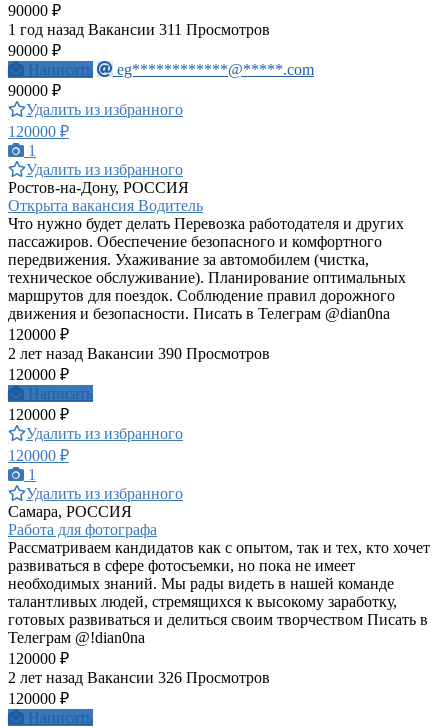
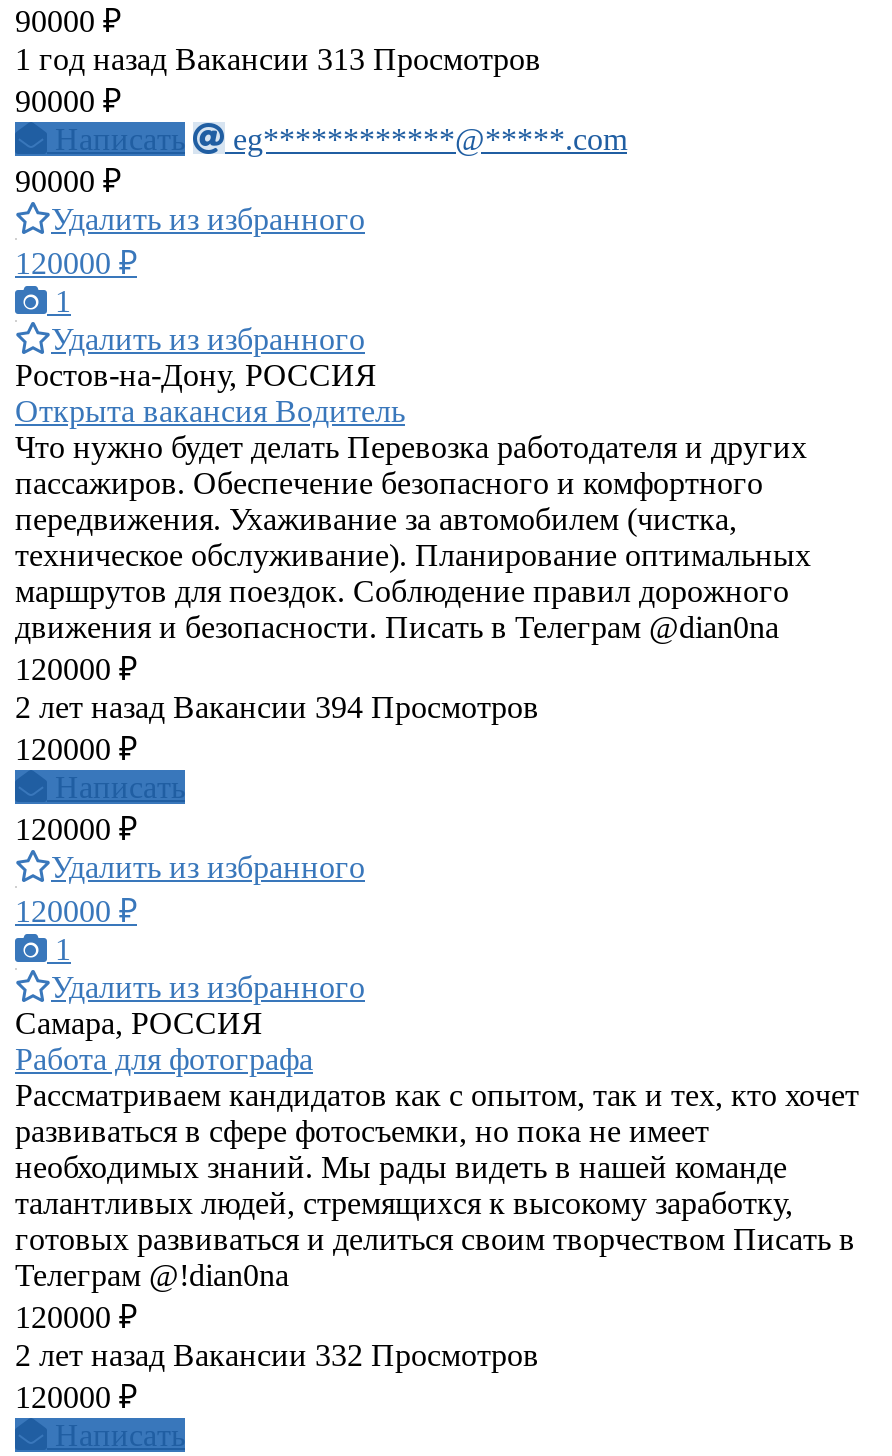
- 1 год назад Вакансии 311 Просмотров
+ 1 год назад Вакансии 313 Просмотров

- 2 лет назад Вакансии 390 Просмотров
+ 2 лет назад Вакансии 394 Просмотров

- 2 лет назад Вакансии 326 Просмотров
+ 2 лет назад Вакансии 332 Просмотров
